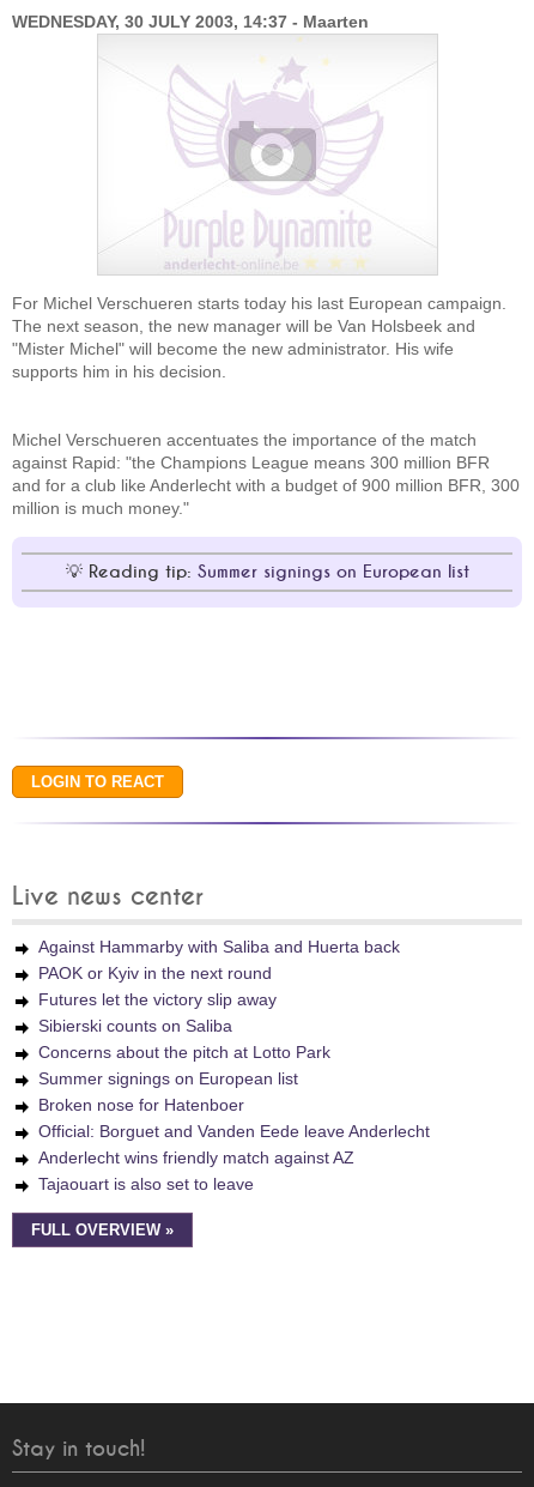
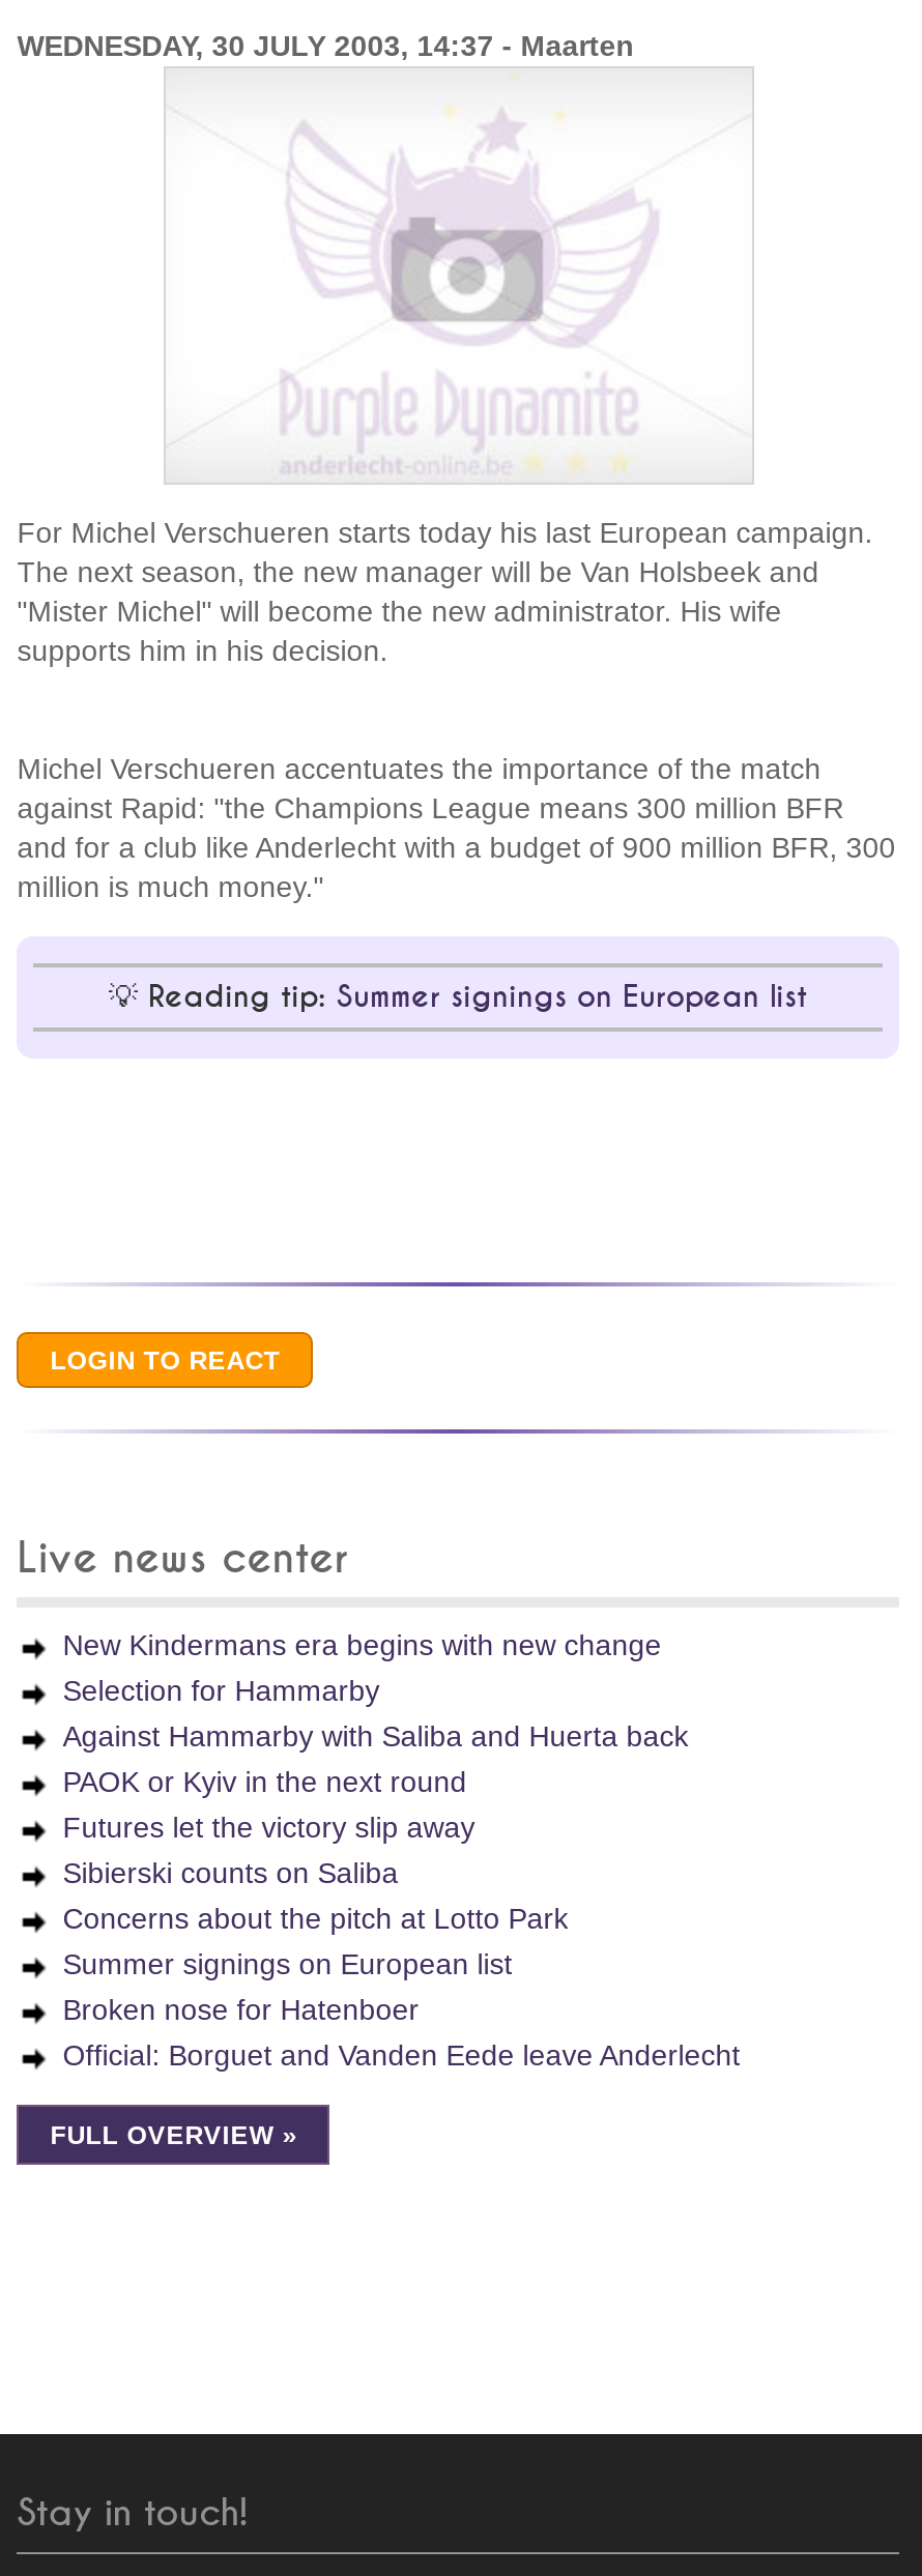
+ New Kindermans era begins with new change
+ Selection for Hammarby

moved down: Against Hammarby with Saliba and Huerta back | PAOK or Kyiv in the next round | Futures let the victory slip away | Sibierski counts on Saliba | Concerns about the pitch at Lotto Park | Summer signings on European list | Broken nose for Hatenboer | Official: Borguet and Vanden Eede leave Anderlecht

- Anderlecht wins friendly match against AZ
- Tajaouart is also set to leave
